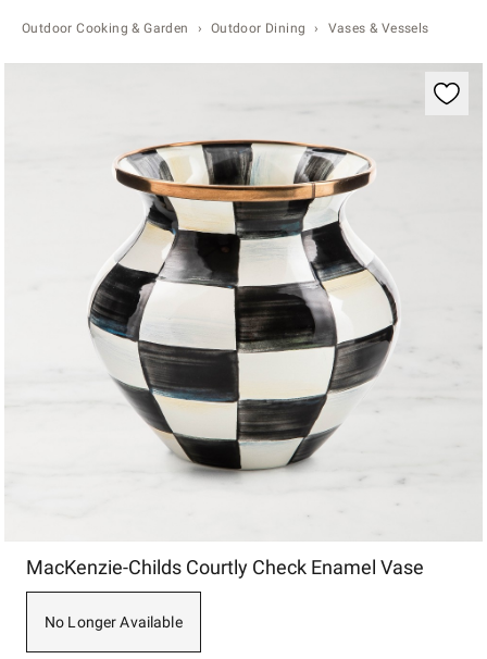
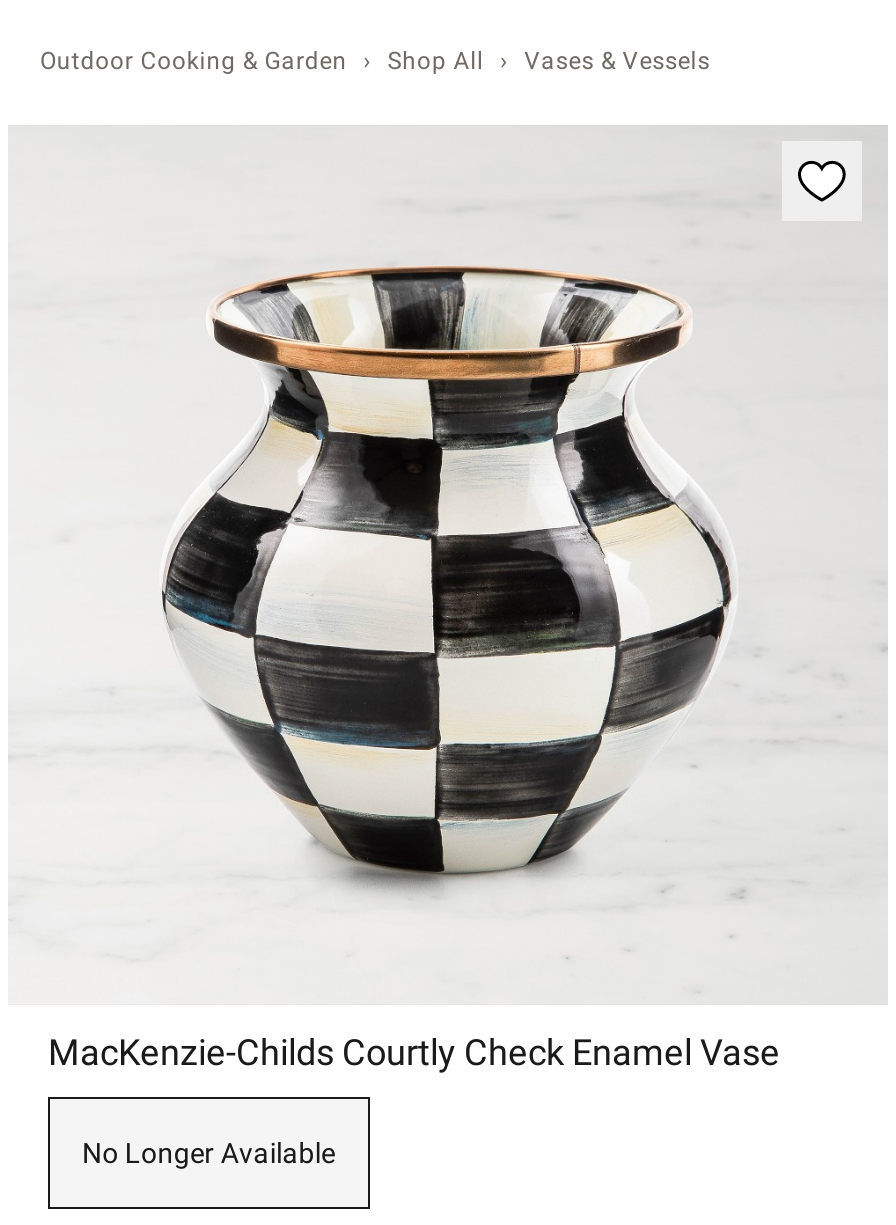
- Outdoor Dining
+ Shop All
